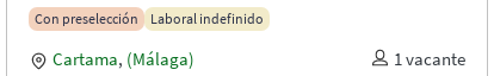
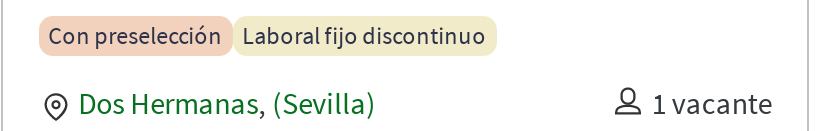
- Laboral indefinido
+ Laboral fijo discontinuo

- Cartama, (Málaga)
+ Dos Hermanas, (Sevilla)
